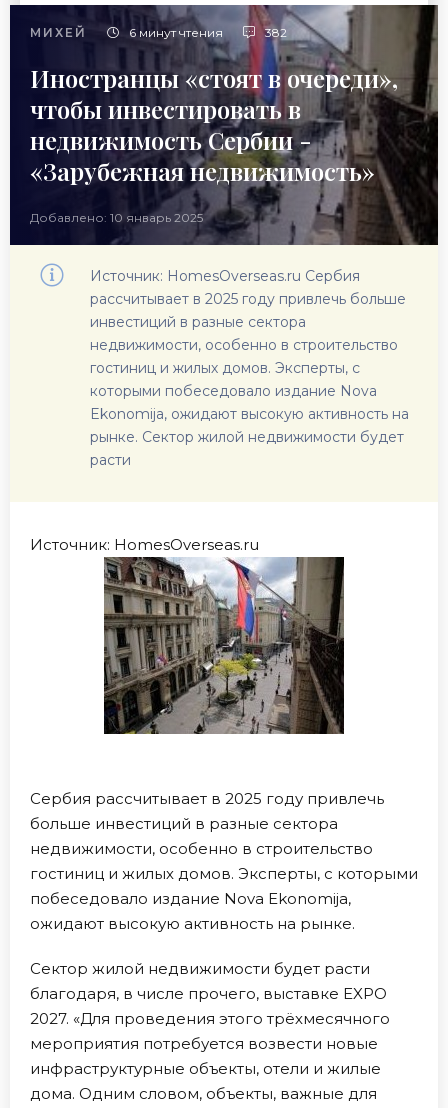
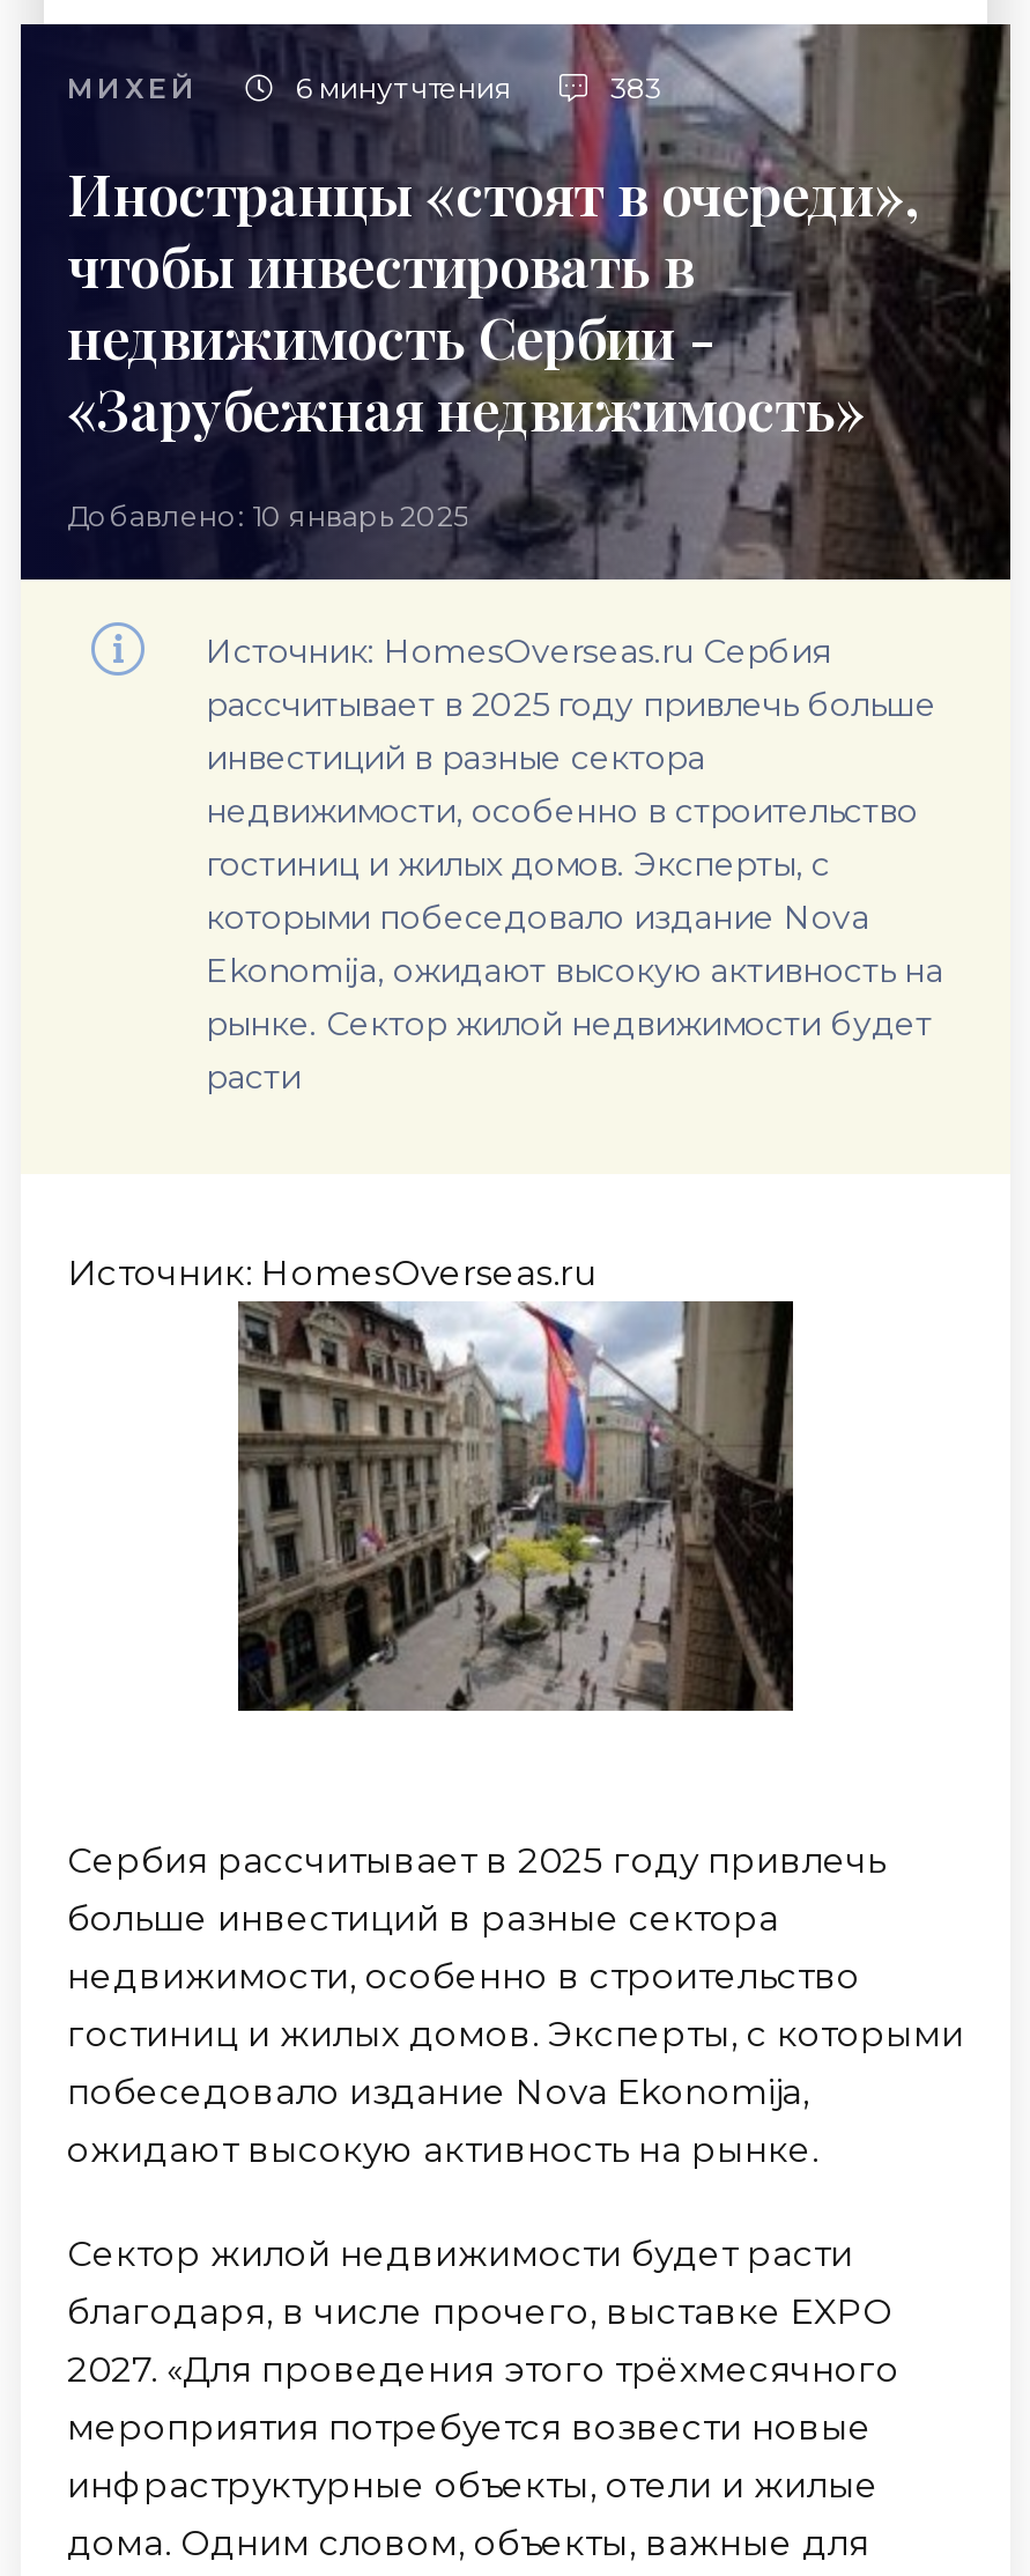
- 382
+ 383
